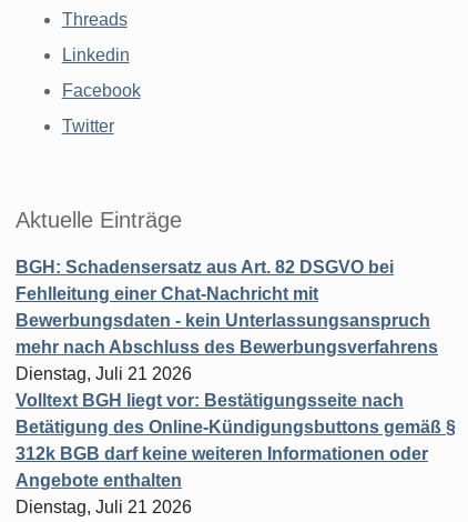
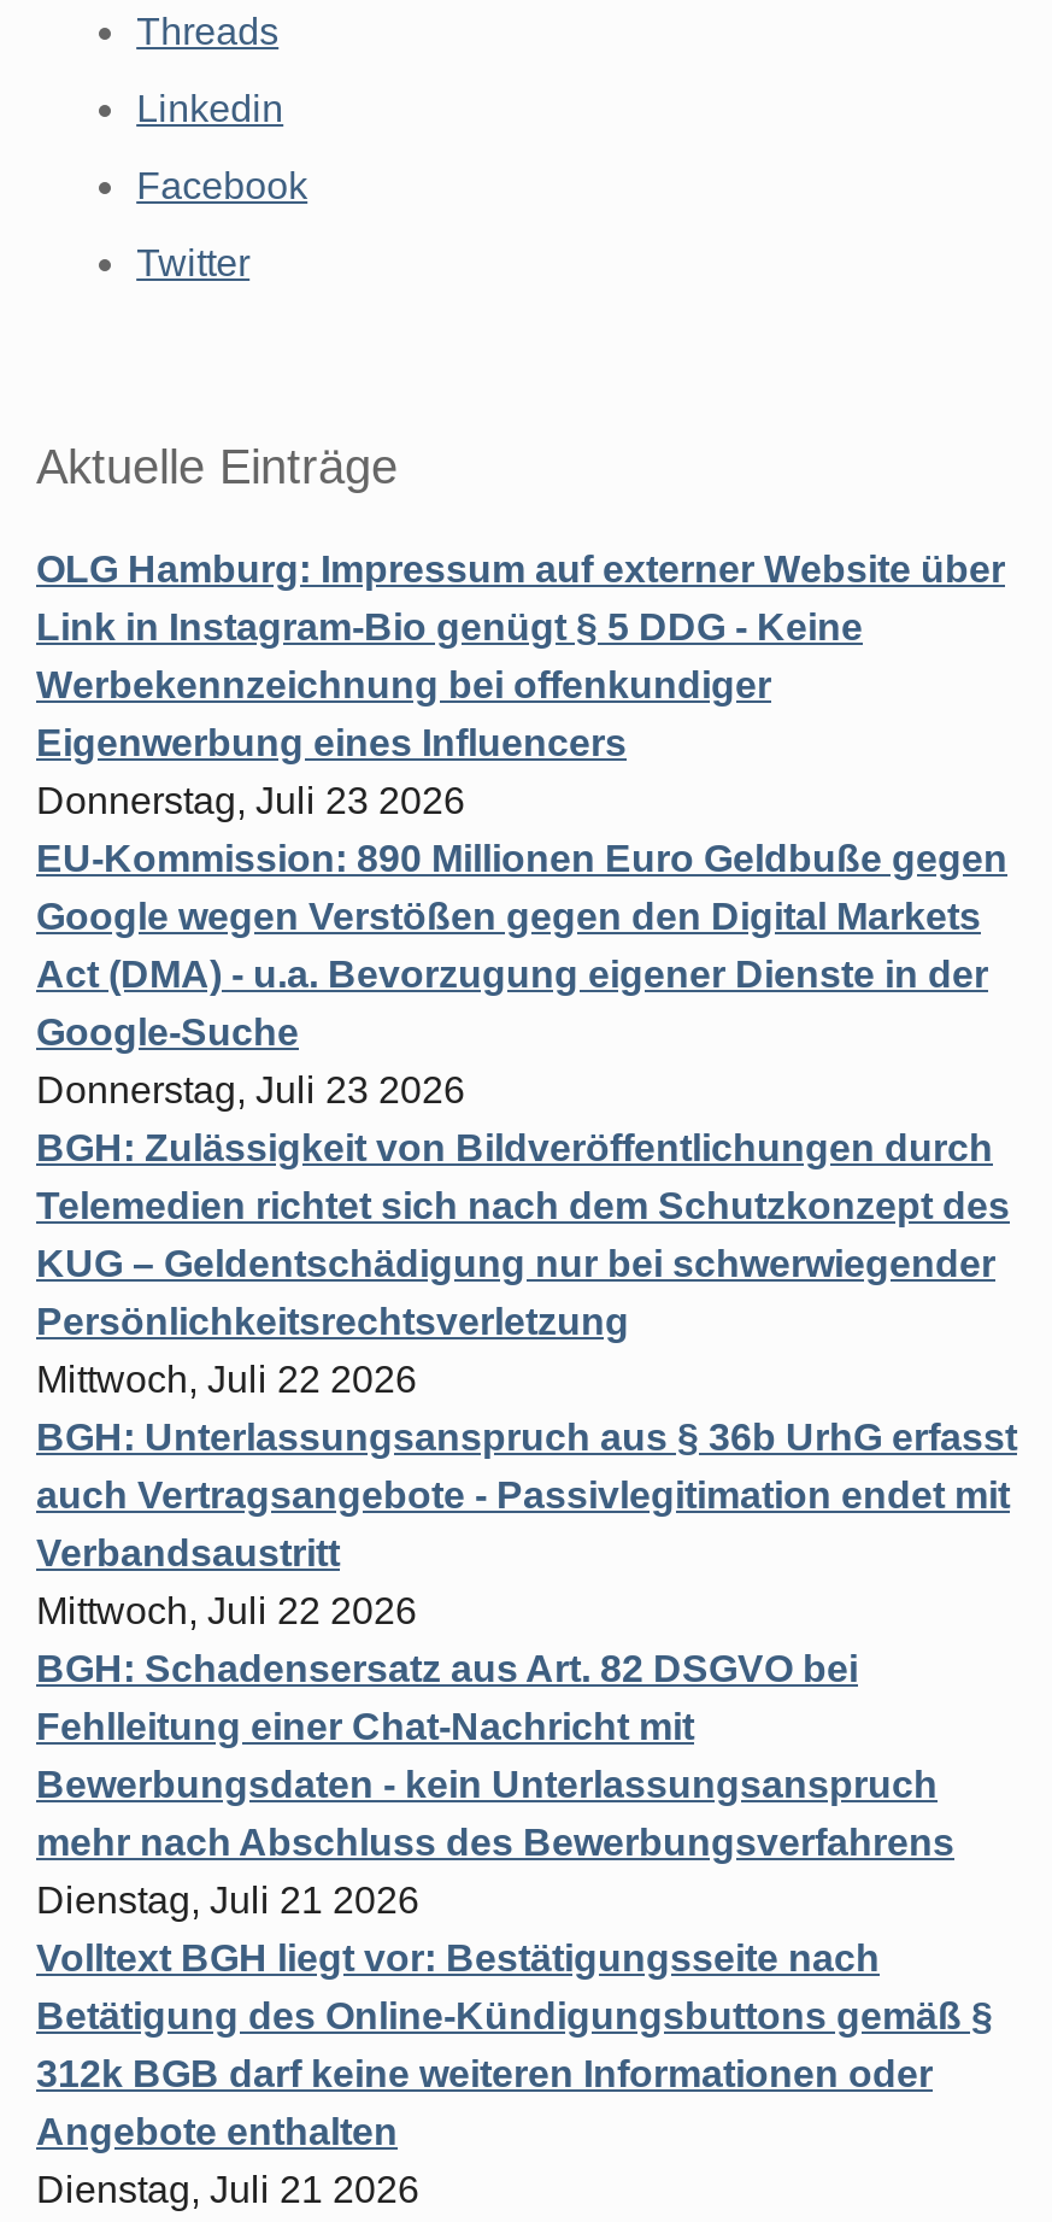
+ OLG Hamburg: Impressum auf externer Website über
+ Link in Instagram-Bio genügt § 5 DDG - Keine
+ Werbekennzeichnung bei offenkundiger
+ Eigenwerbung eines Influencers
+ Donnerstag, Juli 23 2026
+ EU-Kommission: 890 Millionen Euro Geldbuße gegen
+ Google wegen Verstößen gegen den Digital Markets
+ Act (DMA) - u.a. Bevorzugung eigener Dienste in der
+ Google-Suche
+ Donnerstag, Juli 23 2026
+ BGH: Zulässigkeit von Bildveröffentlichungen durch
+ Telemedien richtet sich nach dem Schutzkonzept des
+ KUG – Geldentschädigung nur bei schwerwiegender
+ Persönlichkeitsrechtsverletzung
+ Mittwoch, Juli 22 2026
+ BGH: Unterlassungsanspruch aus § 36b UrhG erfasst
+ auch Vertragsangebote - Passivlegitimation endet mit
+ Verbandsaustritt
+ Mittwoch, Juli 22 2026
